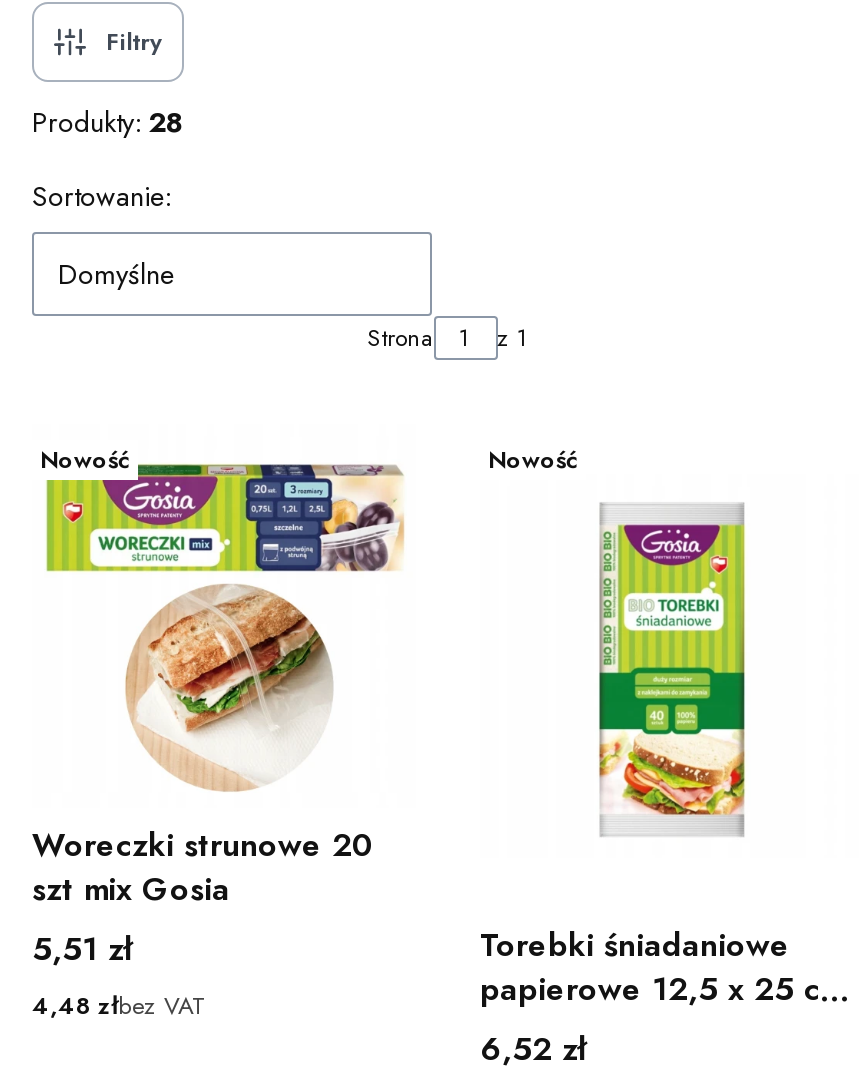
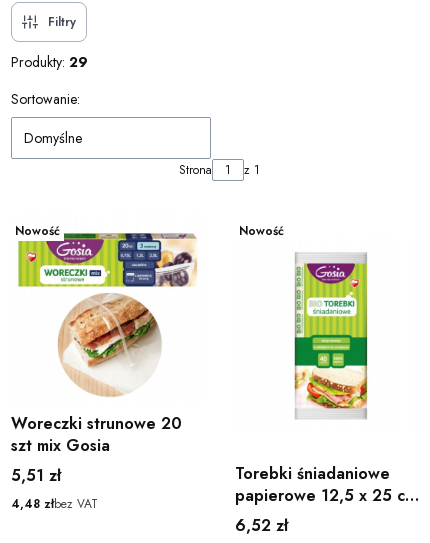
- Produkty: 28
+ Produkty: 29
